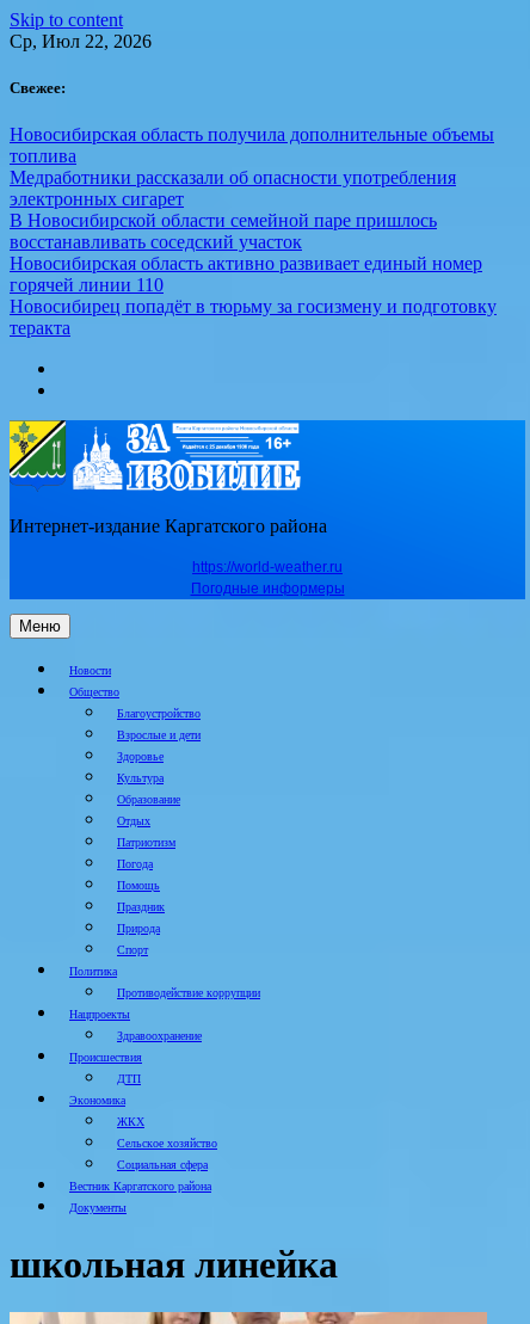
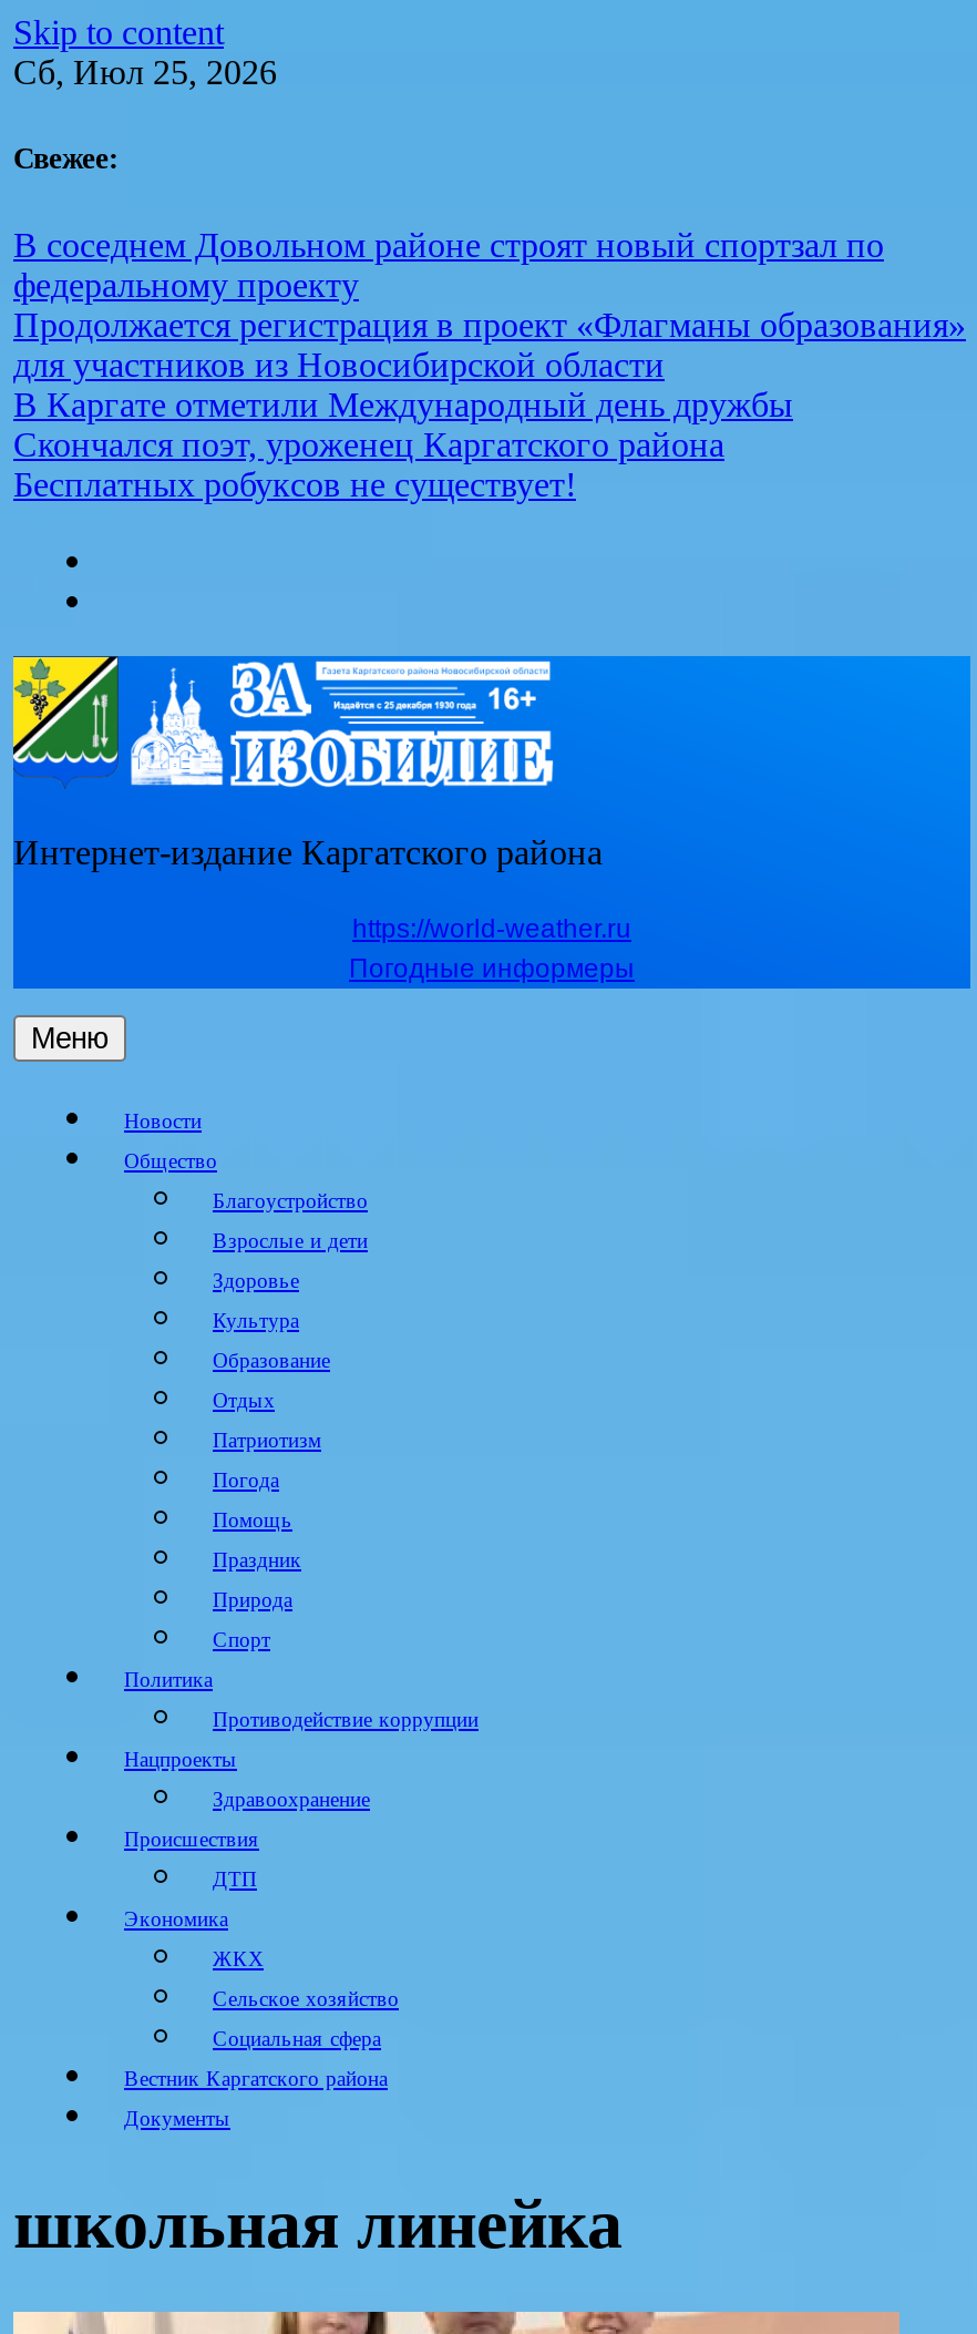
- Ср, Июл 22, 2026
+ Сб, Июл 25, 2026

- Новосибирская область получила дополнительные объемы
- топлива
- Медработники рассказали об опасности употребления
- электронных сигарет
- В Новосибирской области семейной паре пришлось
- восстанавливать соседский участок
- Новосибирская область активно развивает единый номер
- горячей линии 110
- Новосибирец попадёт в тюрьму за госизмену и подготовку
- теракта
+ В соседнем Довольном районе строят новый спортзал по
+ федеральному проекту
+ Продолжается регистрация в проект «Флагманы образования»
+ для участников из Новосибирской области
+ В Каргате отметили Международный день дружбы
+ Скончался поэт, уроженец Каргатского района
+ Бесплатных робуксов не существует!
